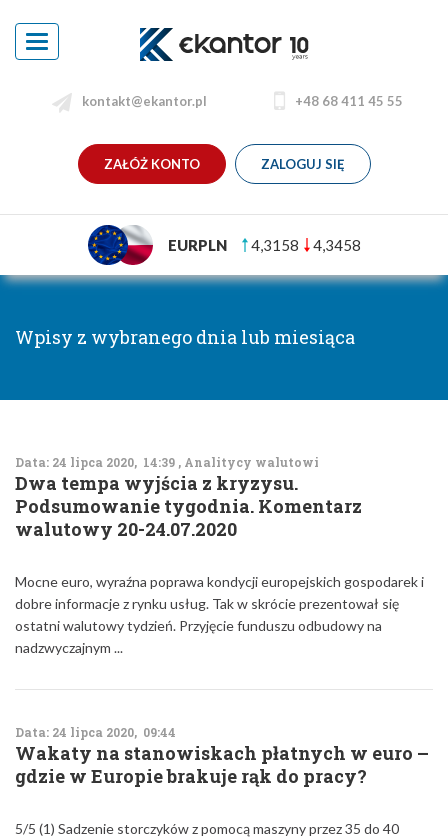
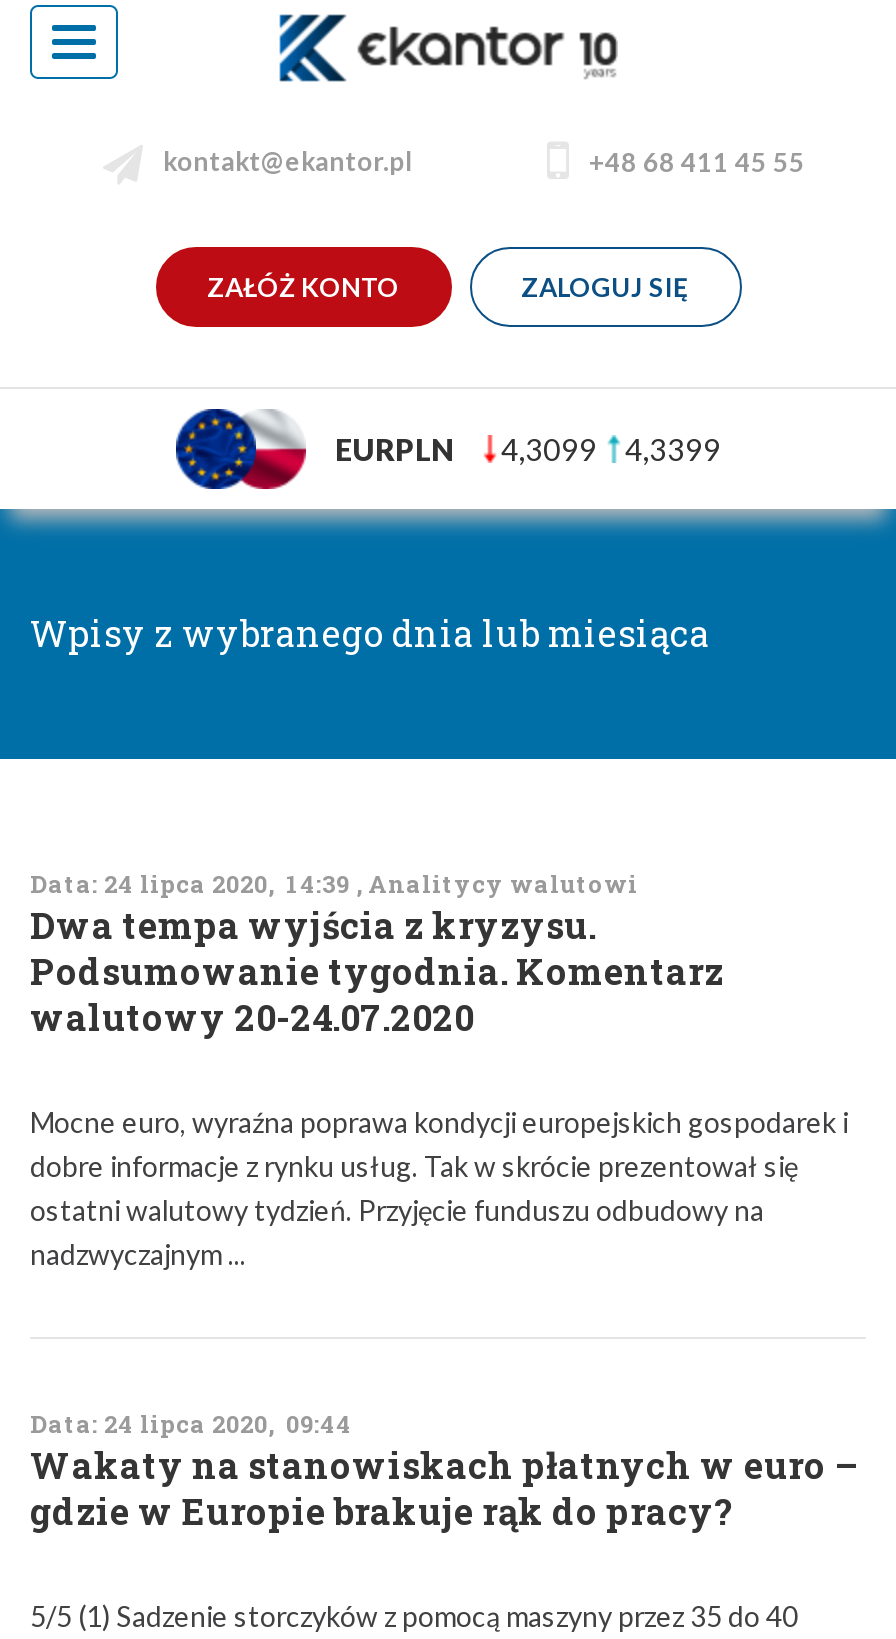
- 4,3158
+ 4,3099

- 4,3458
+ 4,3399
